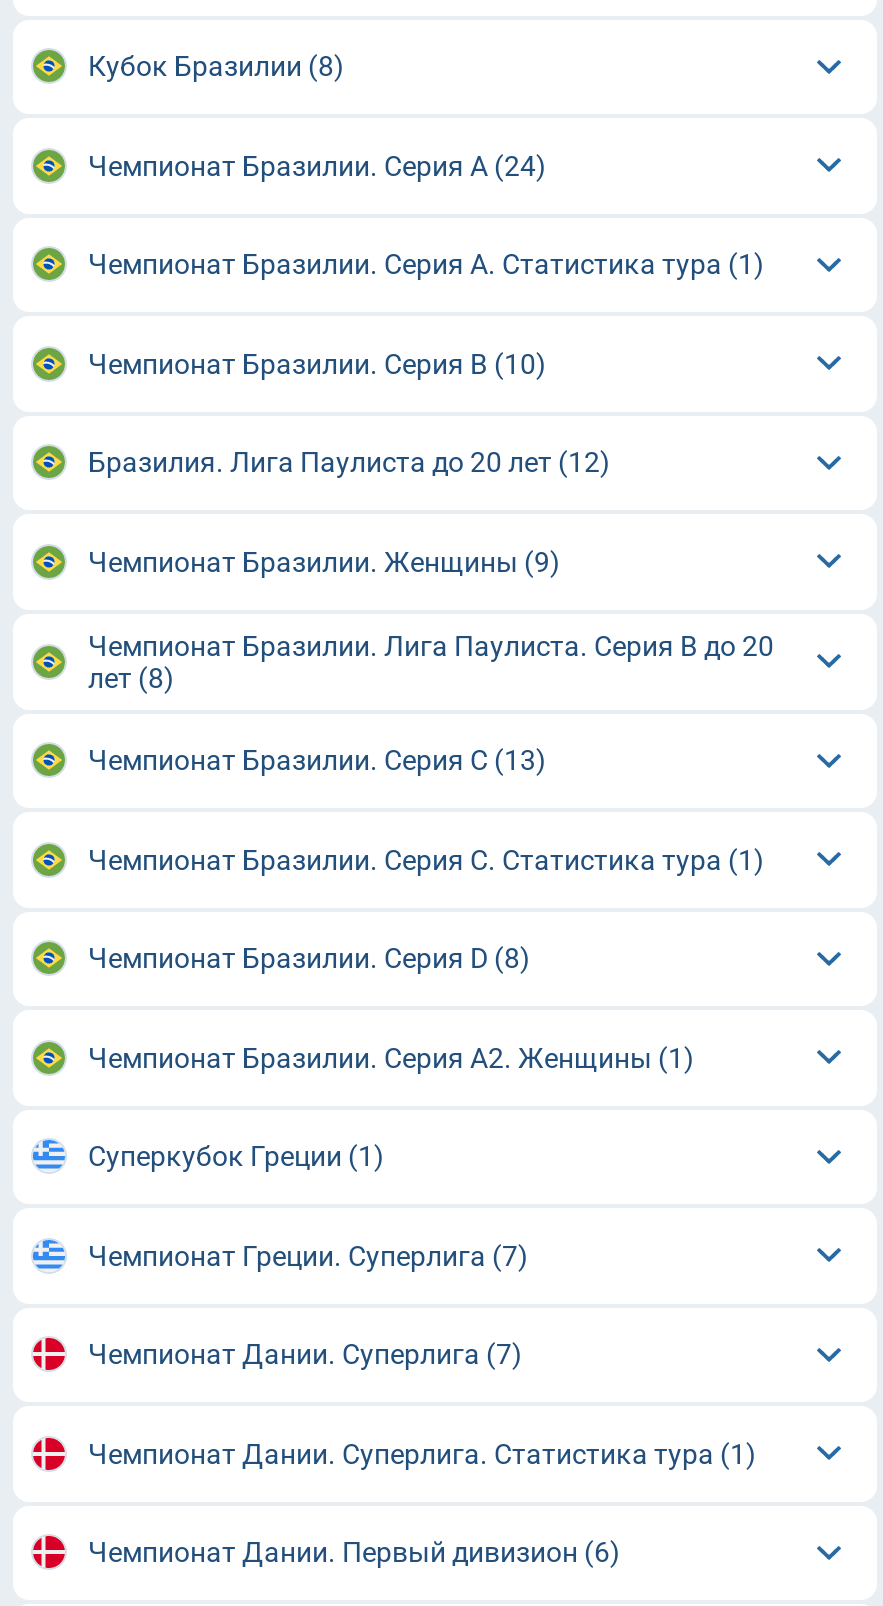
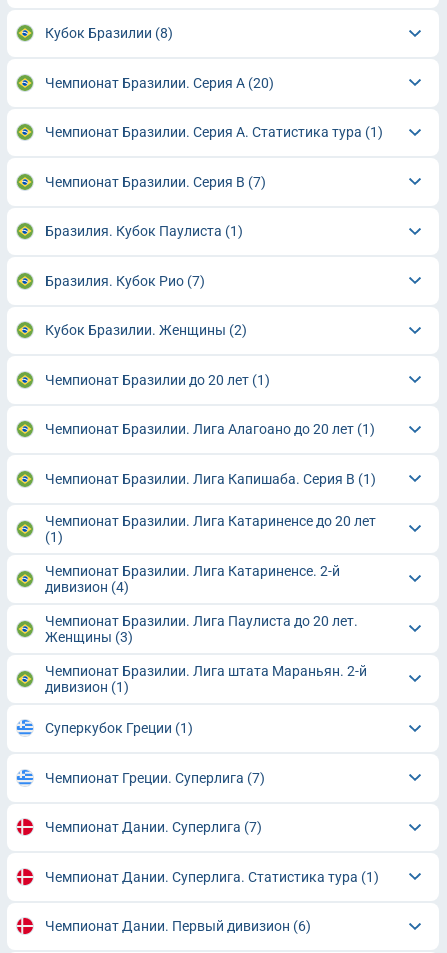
- Чемпионат Бразилии. Серия A (24)
+ Чемпионат Бразилии. Серия A (20)

- Чемпионат Бразилии. Серия B (10)
- Бразилия. Лига Паулиста до 20 лет (12)
- Чемпионат Бразилии. Женщины (9)
- Чемпионат Бразилии. Лига Паулиста. Серия B до 20
- лет (8)
- Чемпионат Бразилии. Серия C (13)
- Чемпионат Бразилии. Серия C. Статистика тура (1)
- Чемпионат Бразилии. Серия D (8)
- Чемпионат Бразилии. Серия А2. Женщины (1)
+ Чемпионат Бразилии. Серия B (7)
+ Бразилия. Кубок Паулиста (1)
+ Бразилия. Кубок Рио (7)
+ Кубок Бразилии. Женщины (2)
+ Чемпионат Бразилии до 20 лет (1)
+ Чемпионат Бразилии. Лига Алагоано до 20 лет (1)
+ Чемпионат Бразилии. Лига Капишаба. Серия В (1)
+ Чемпионат Бразилии. Лига Катариненсе до 20 лет
+ (1)
+ Чемпионат Бразилии. Лига Катариненсе. 2-й
+ дивизион (4)
+ Чемпионат Бразилии. Лига Паулиста до 20 лет.
+ Женщины (3)
+ Чемпионат Бразилии. Лига штата Мараньян. 2-й
+ дивизион (1)
